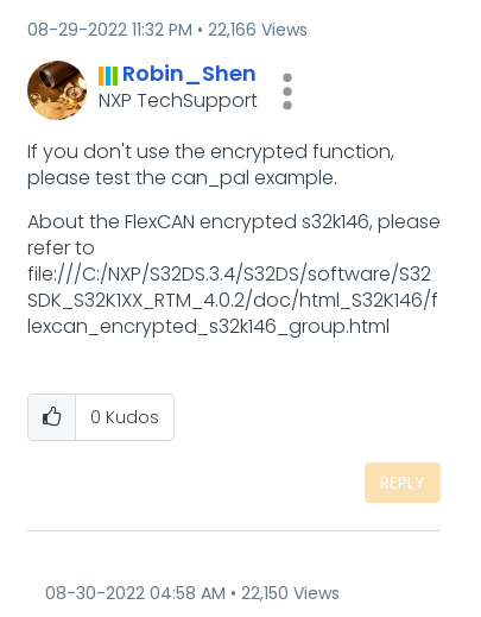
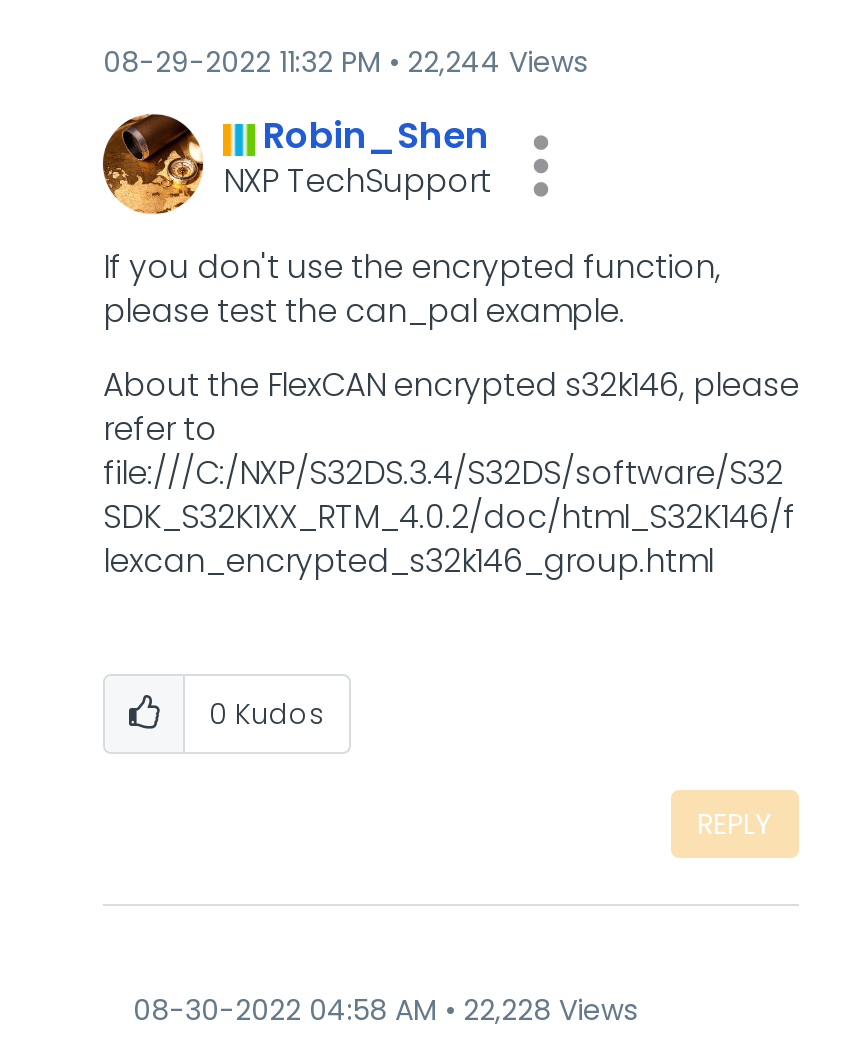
- 08-29-2022 11:32 PM 22,166 Views
+ 08-29-2022 11:32 PM 22,244 Views

- 08-30-2022 04:58 AM 22,150 Views
+ 08-30-2022 04:58 AM 22,228 Views
